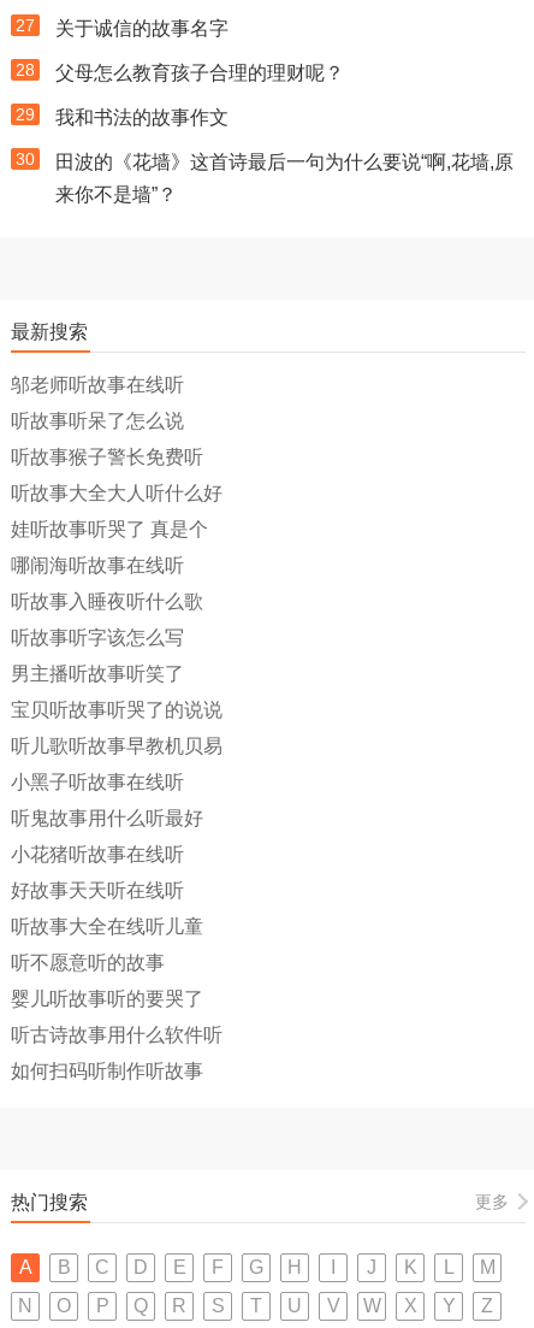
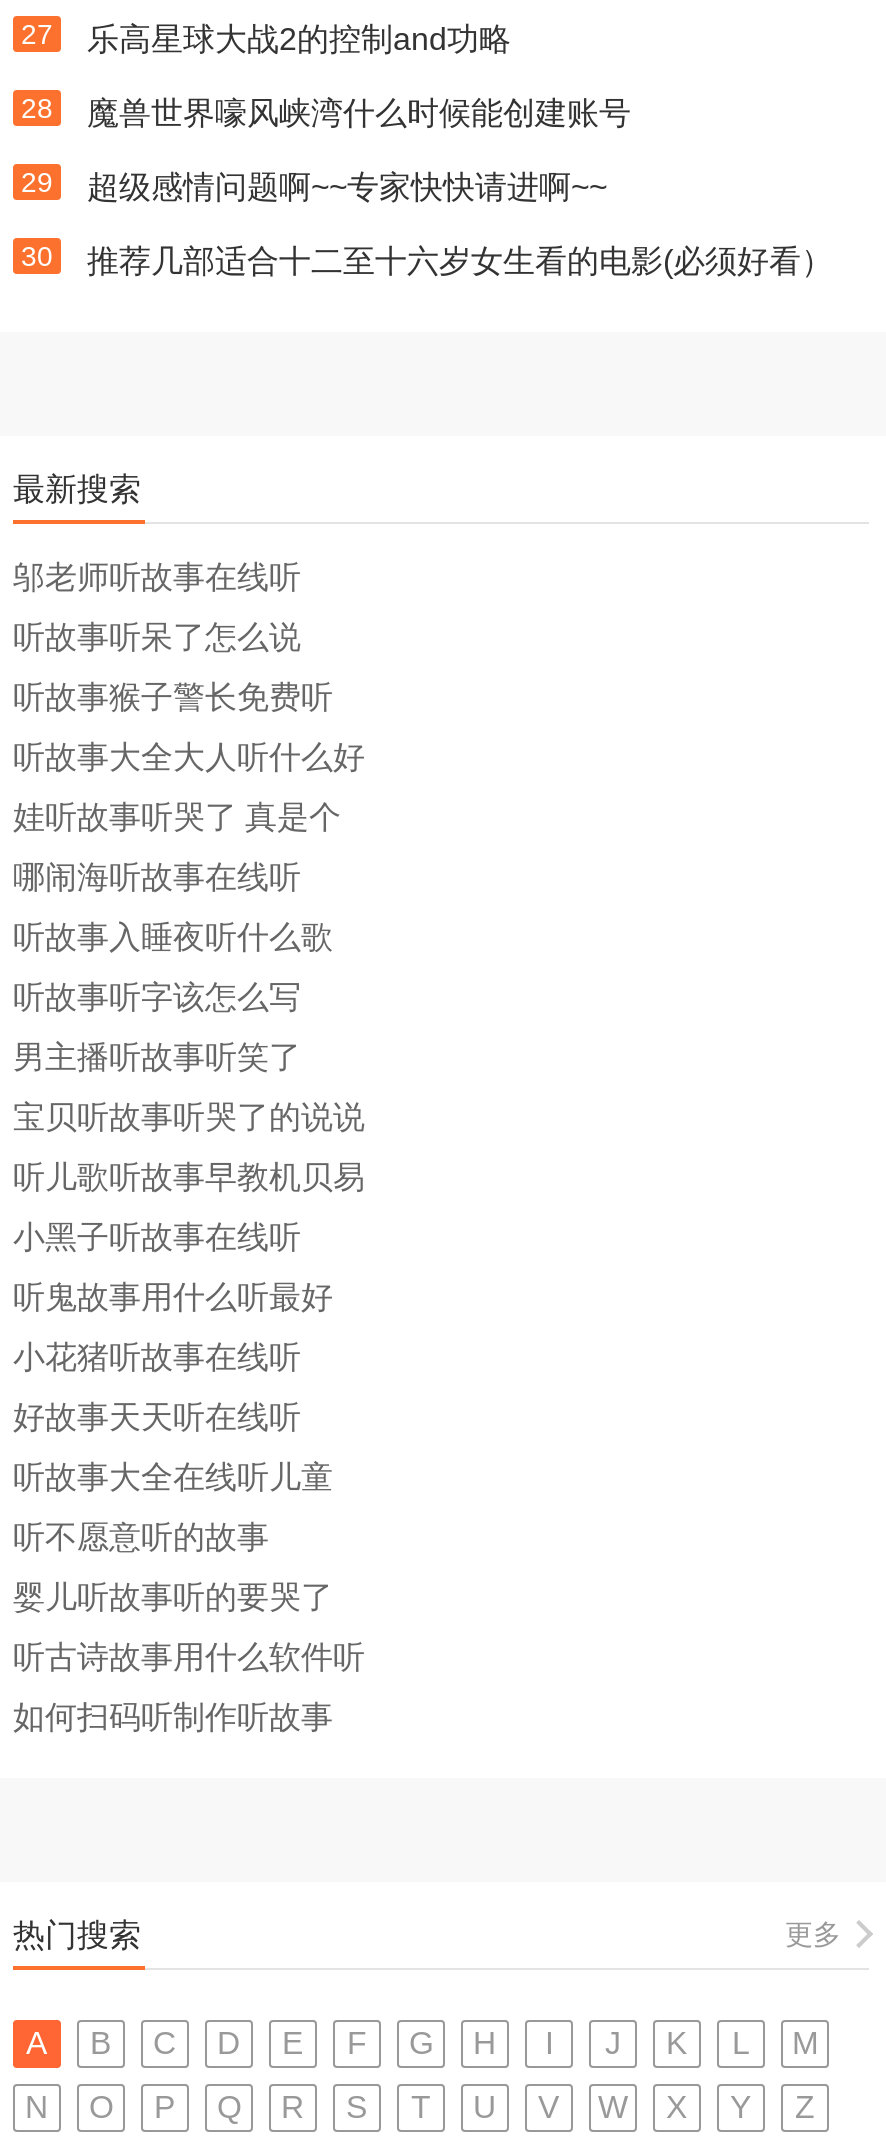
- 关于诚信的故事名字
+ 乐高星球大战2的控制and功略

- 父母怎么教育孩子合理的理财呢？
+ 魔兽世界嚎风峡湾什么时候能创建账号

- 我和书法的故事作文
+ 超级感情问题啊~~专家快快请进啊~~

- 田波的《花墙》这首诗最后一句为什么要说“啊,花墙,原
- 来你不是墙”？
+ 推荐几部适合十二至十六岁女生看的电影(必须好看）
